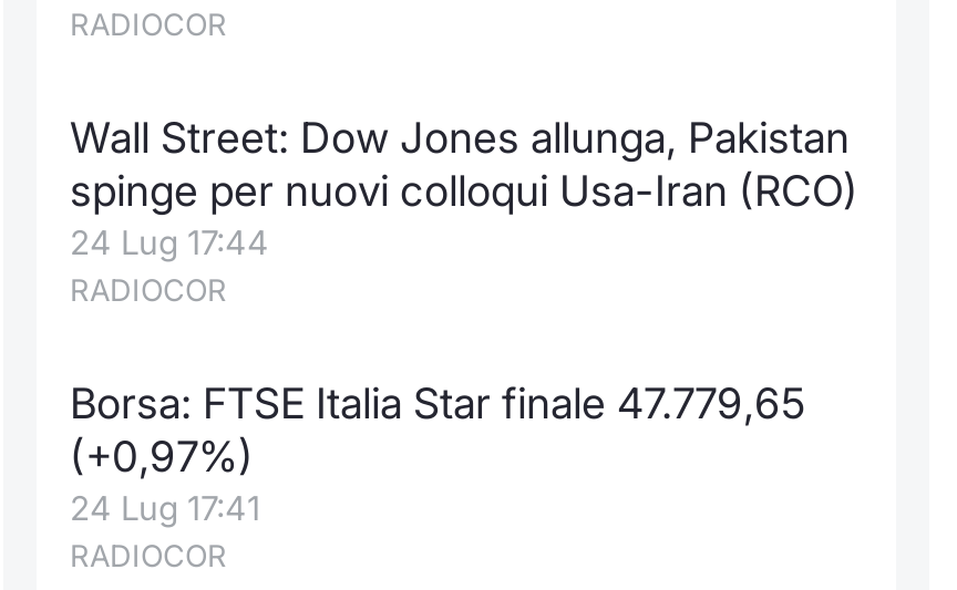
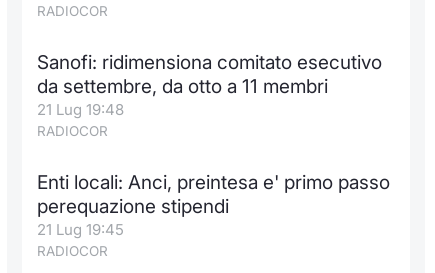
- Wall Street: Dow Jones allunga, Pakistan
- spinge per nuovi colloqui Usa-Iran (RCO)
- 24 Lug 17:44
+ Sanofi: ridimensiona comitato esecutivo
+ da settembre, da otto a 11 membri
+ 21 Lug 19:48

- Borsa: FTSE Italia Star finale 47.779,65
- (+0,97%)
- 24 Lug 17:41
+ Enti locali: Anci, preintesa e' primo passo
+ perequazione stipendi
+ 21 Lug 19:45
